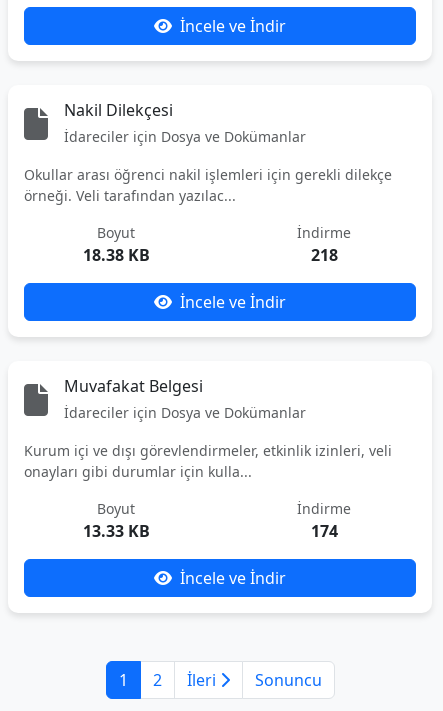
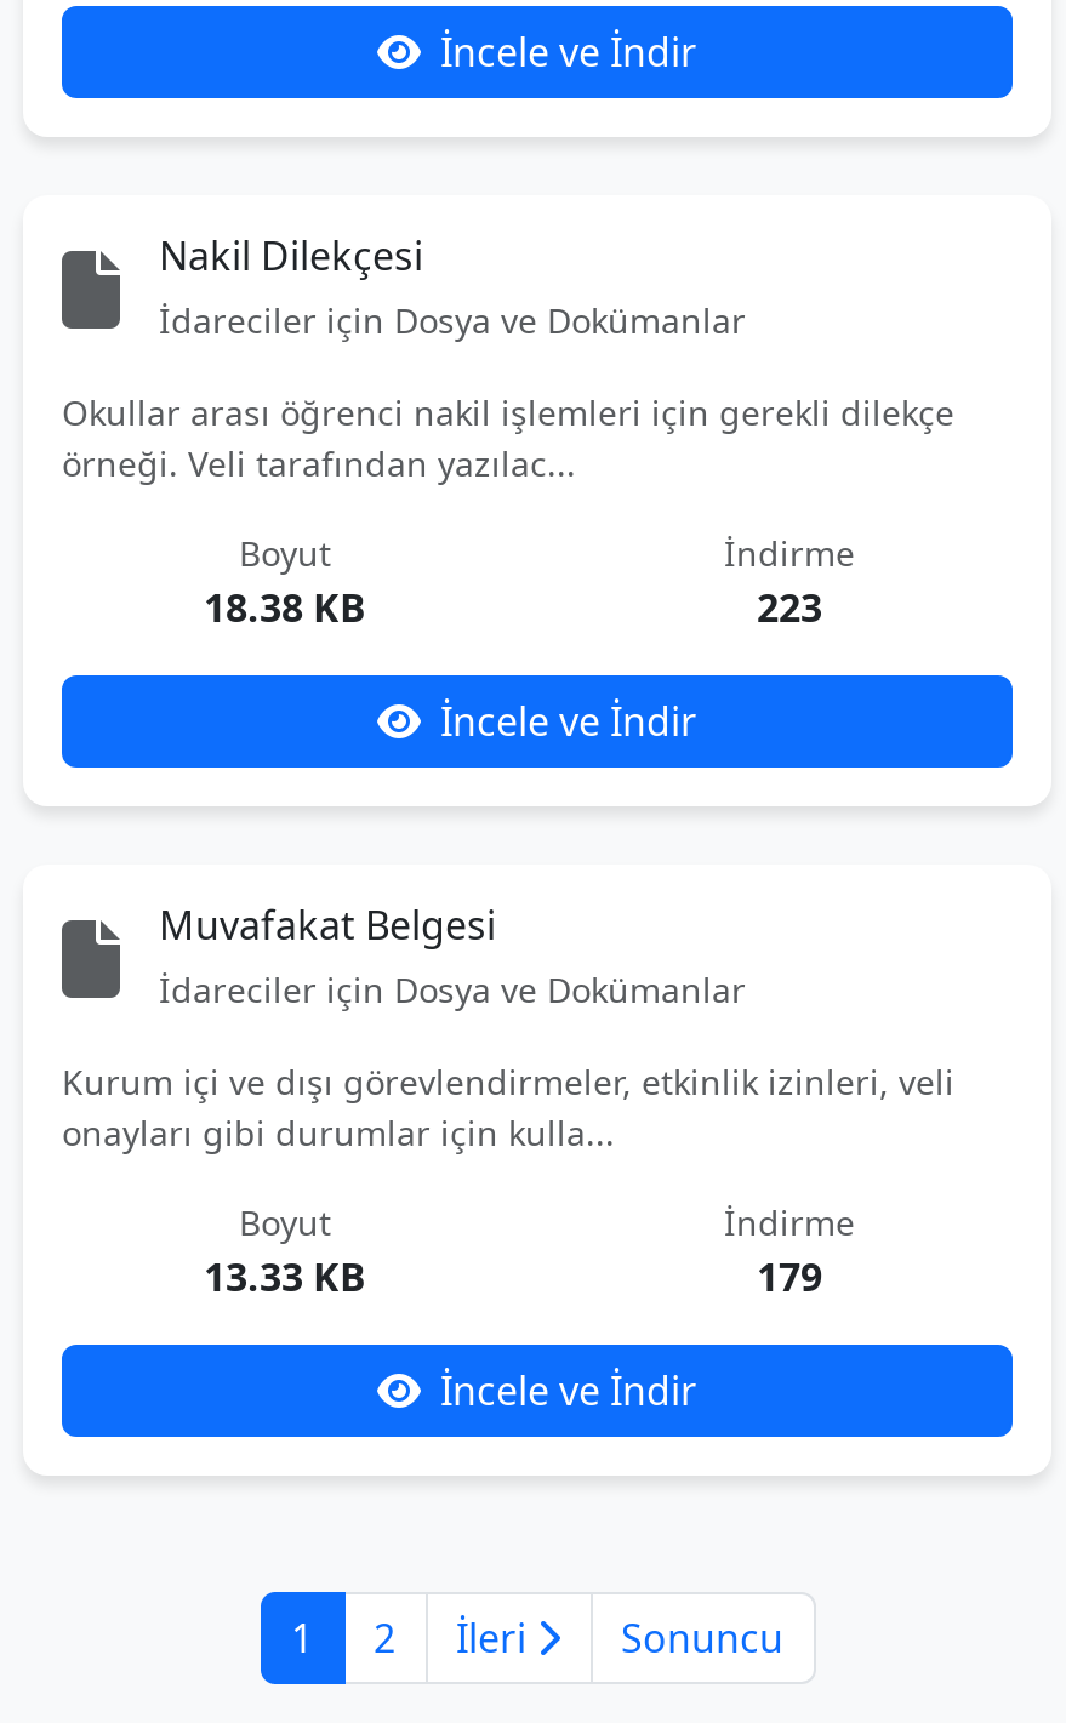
- 218
+ 223

- 174
+ 179
